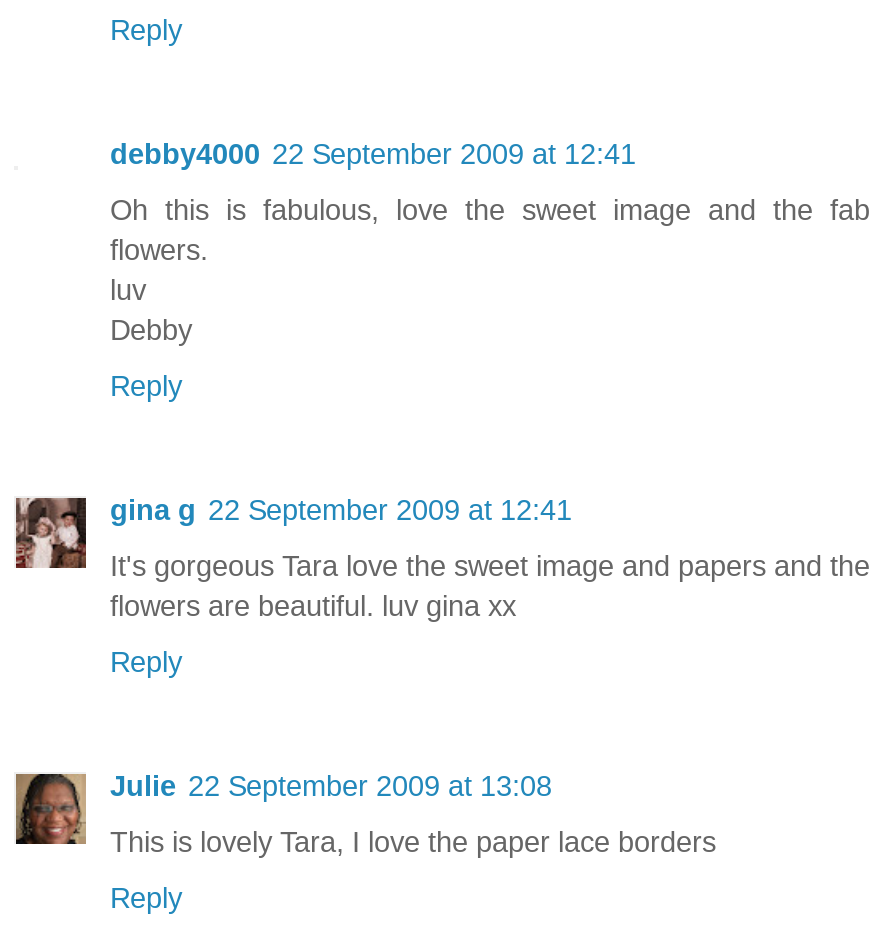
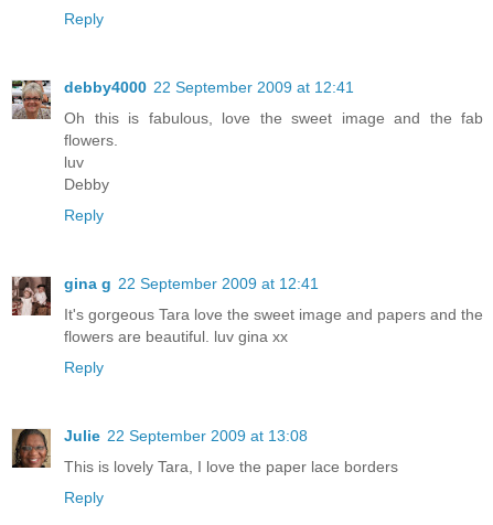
+ [image]
